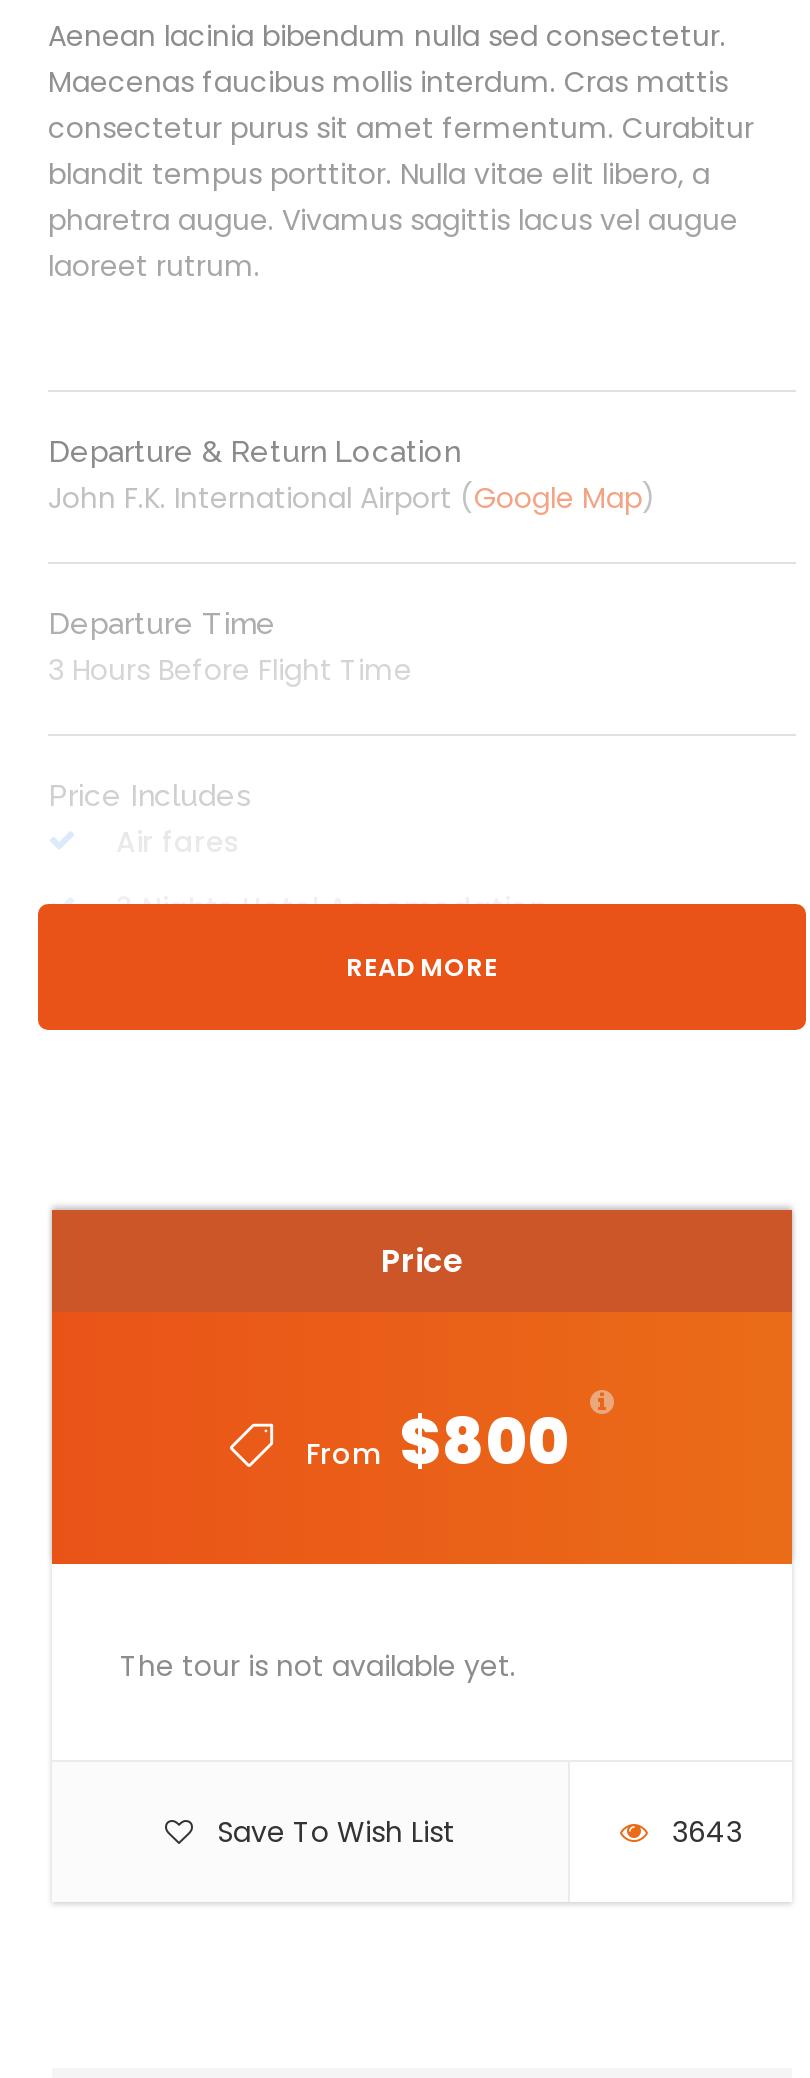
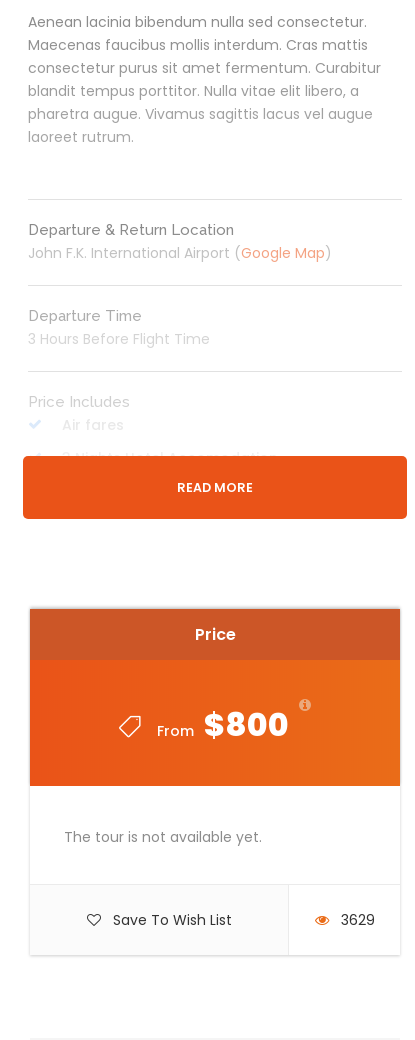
- 3643
+ 3629
